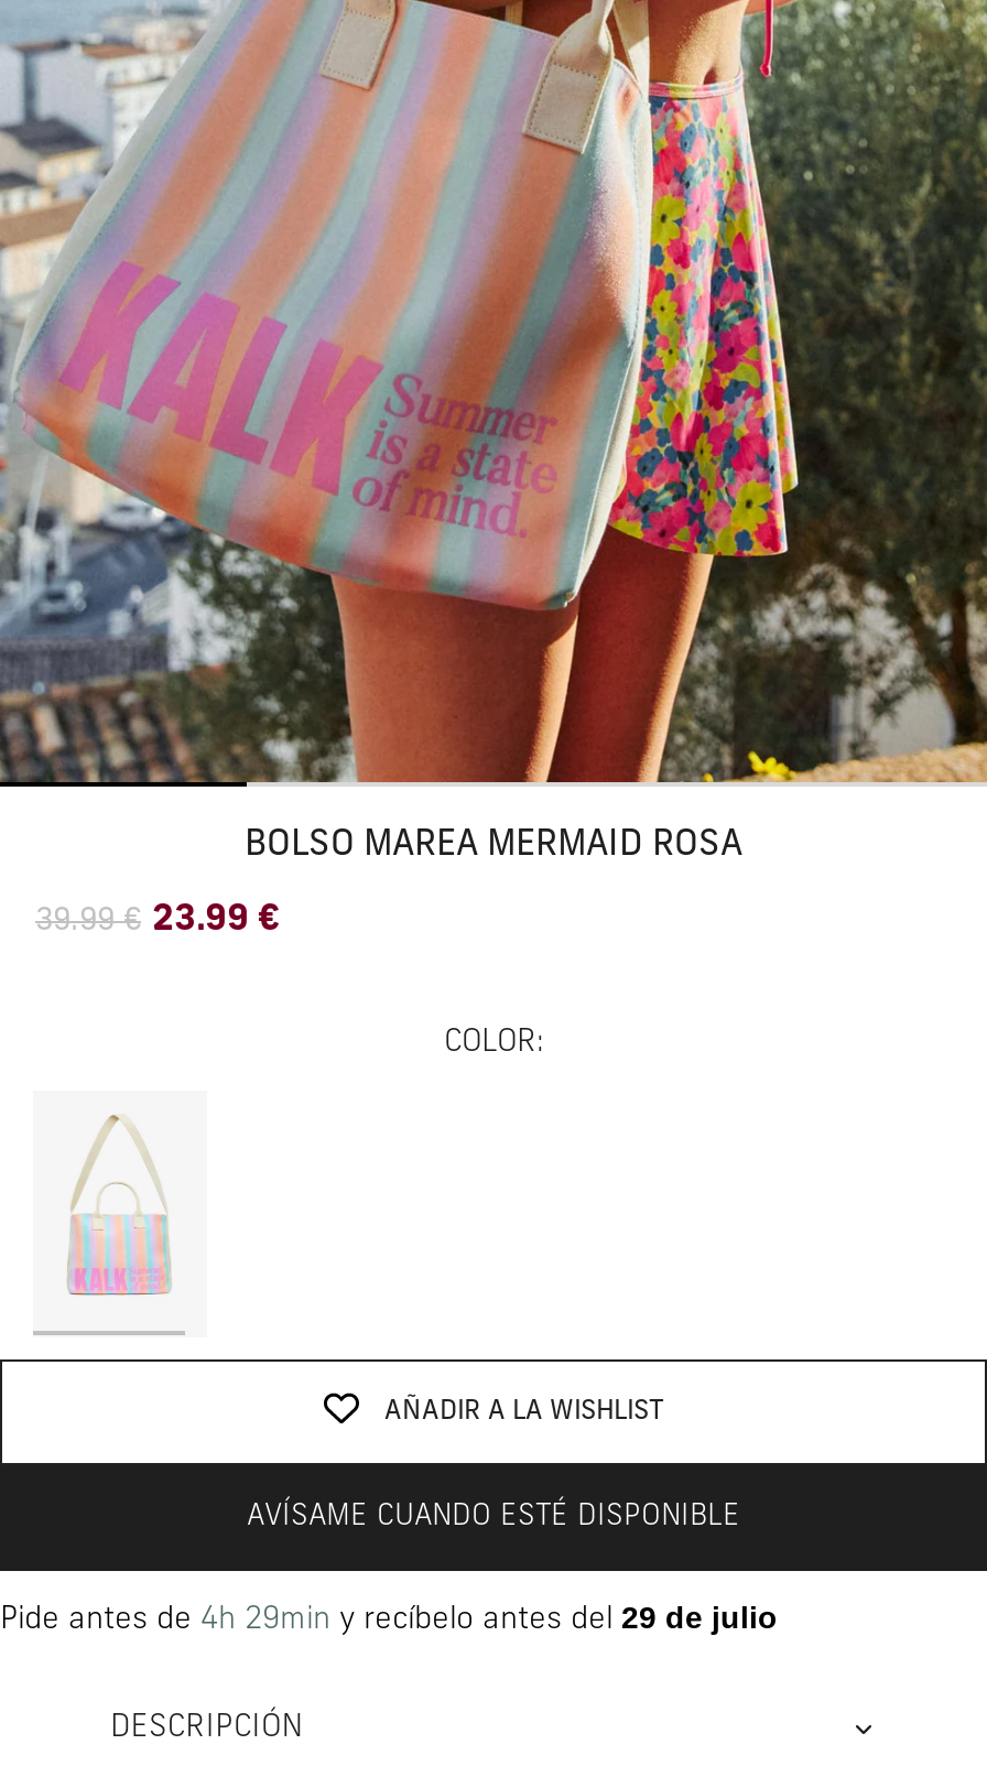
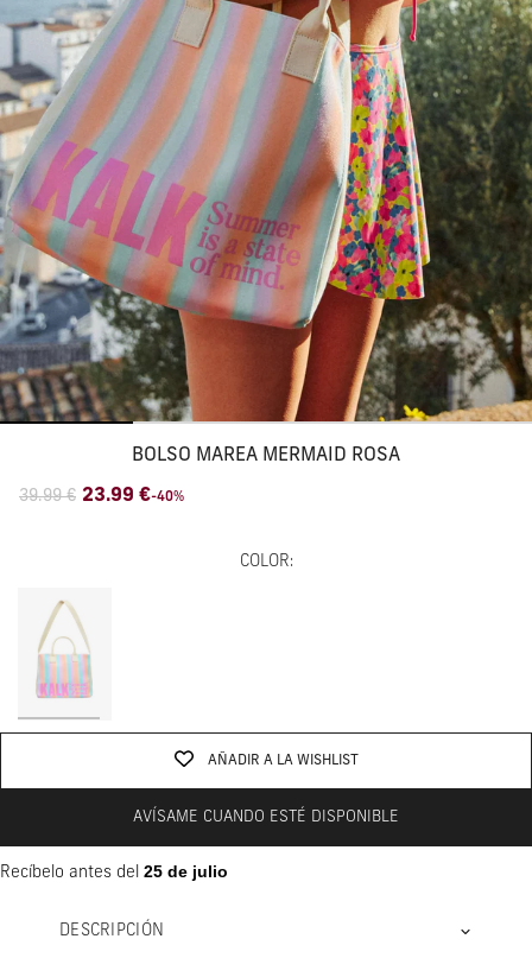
- 23.99 €
+ 23.99 €-40%

- Pide antes de 4h 29min y recíbelo antes del 29 de julio
+ Recíbelo antes del 25 de julio
